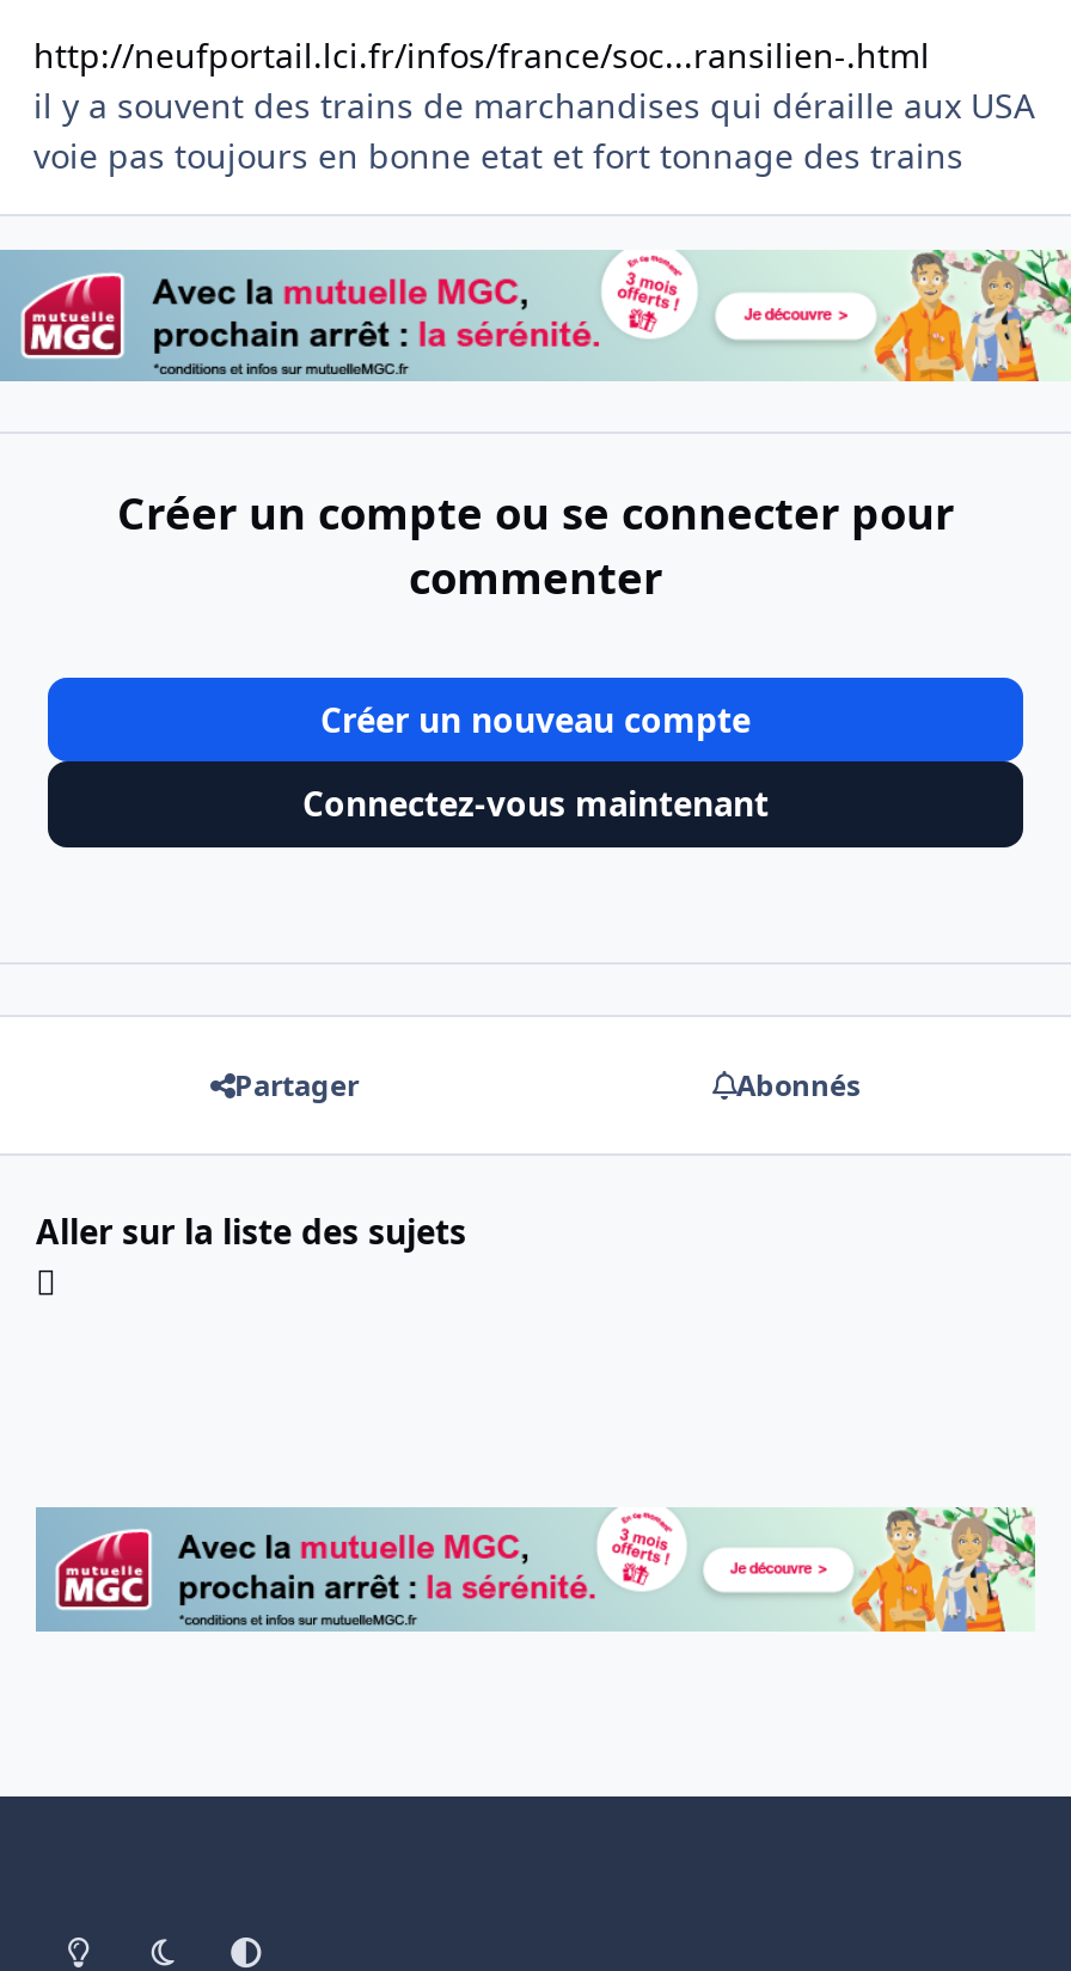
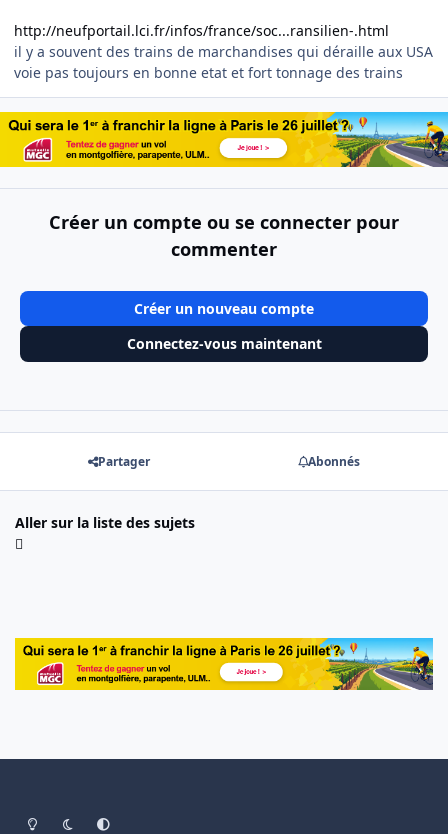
- [image]
+ [image]

- [image]
+ [image]
